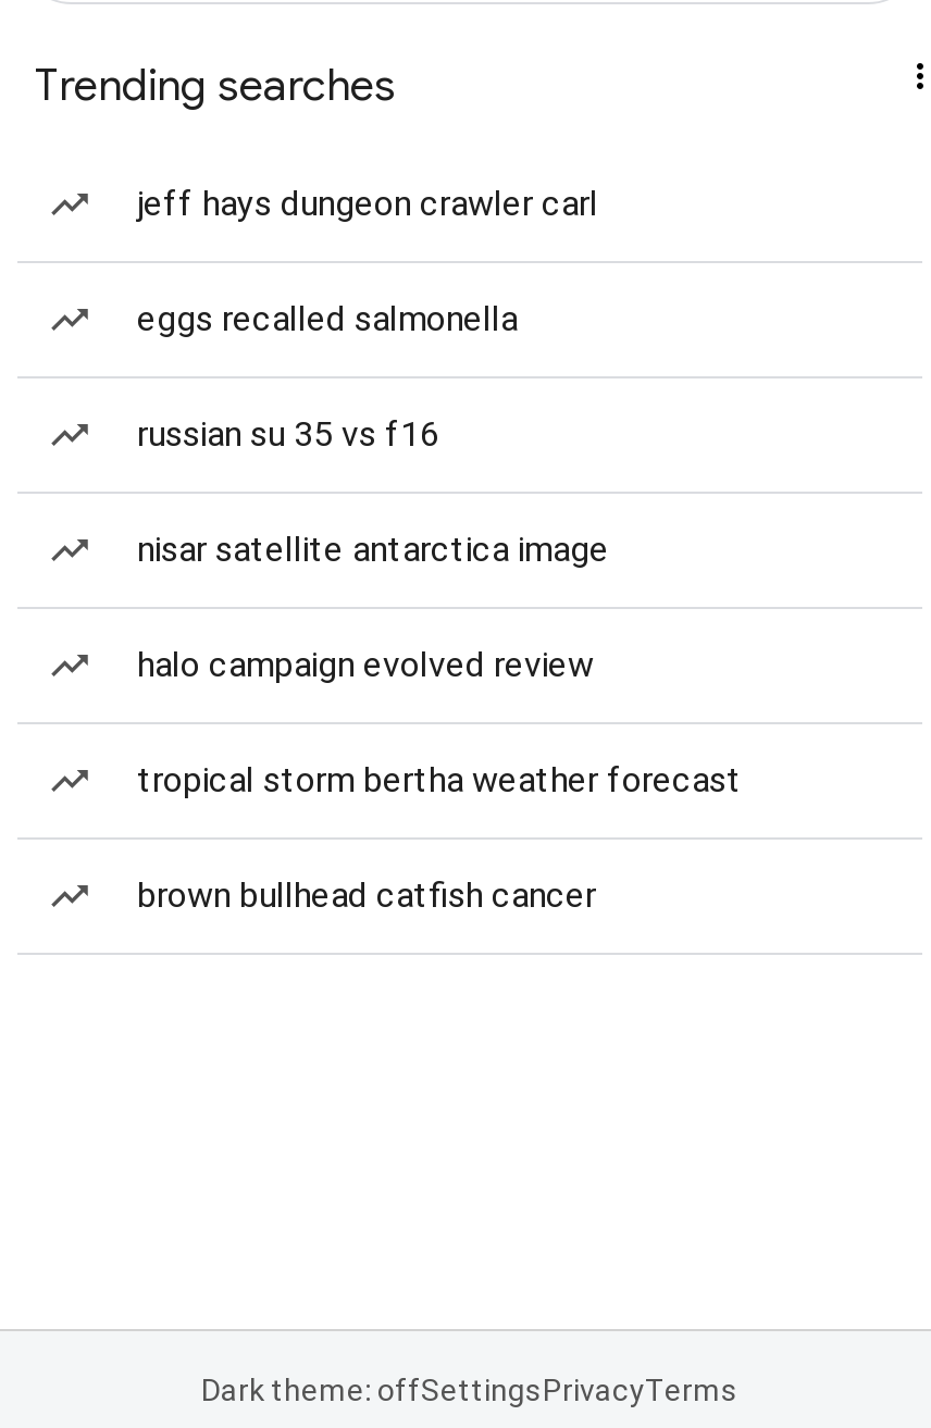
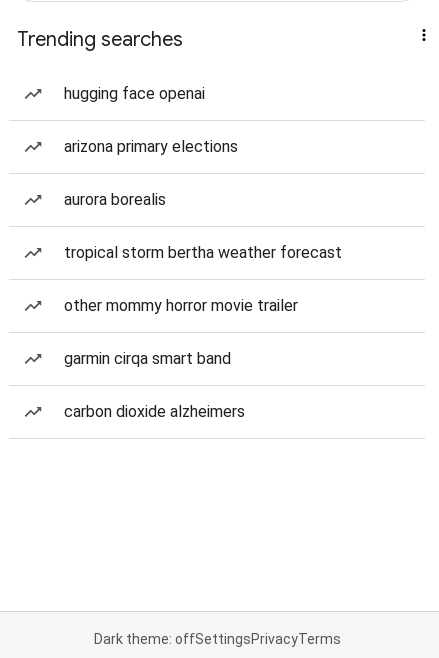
- jeff hays dungeon crawler carl
- eggs recalled salmonella
- russian su 35 vs f16
- nisar satellite antarctica image
- halo campaign evolved review
+ hugging face openai
+ arizona primary elections
+ aurora borealis

moved up: tropical storm bertha weather forecast

- brown bullhead catfish cancer
+ other mommy horror movie trailer
+ garmin cirqa smart band
+ carbon dioxide alzheimers
